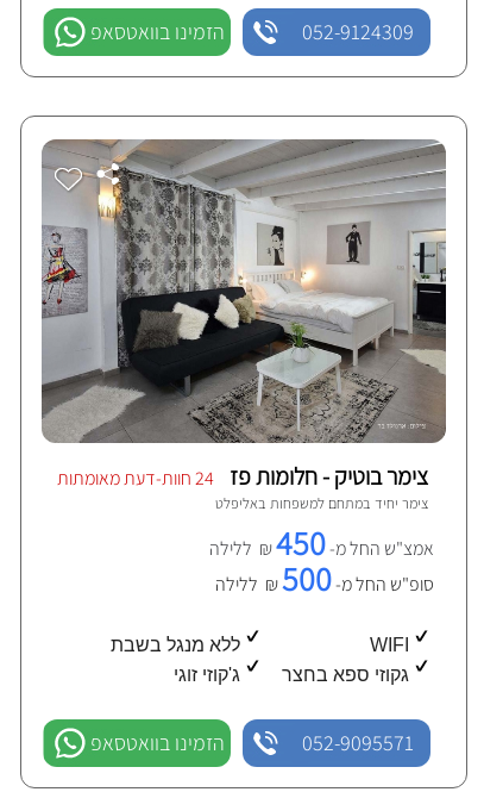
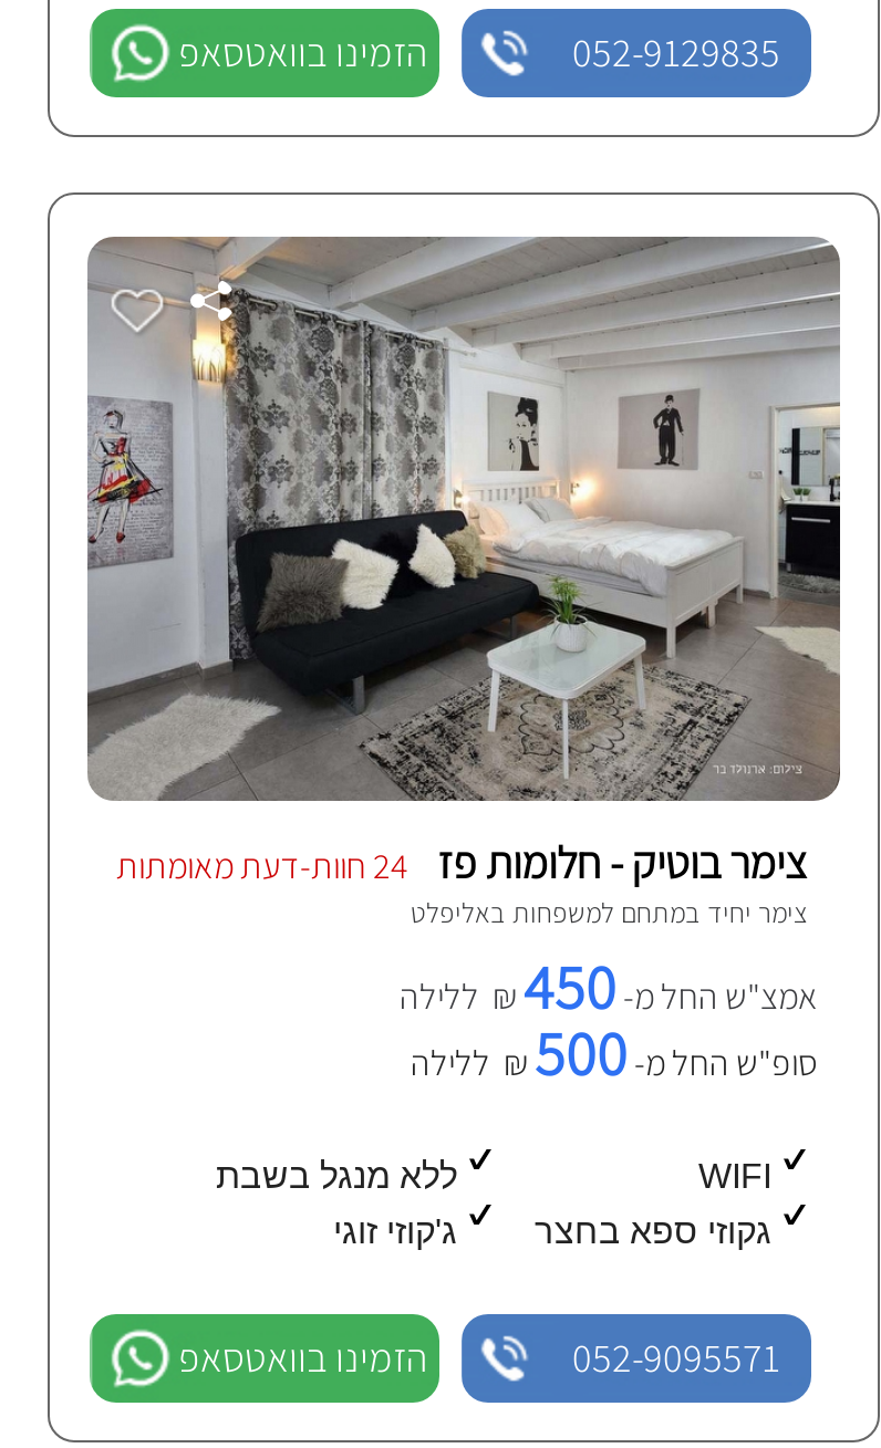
- 052-9124309
+ 052-9129835
